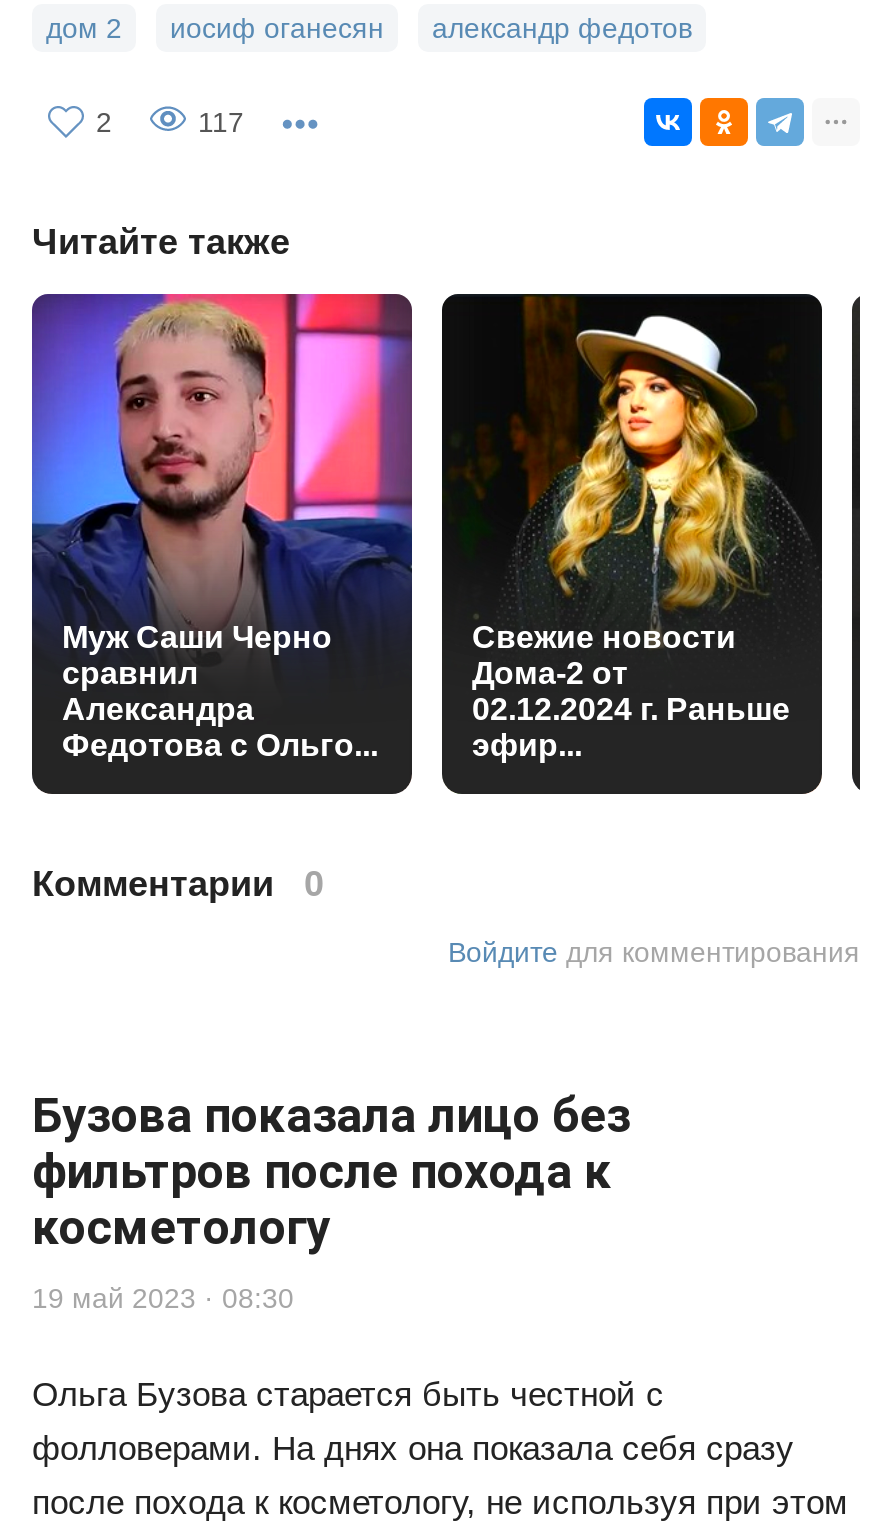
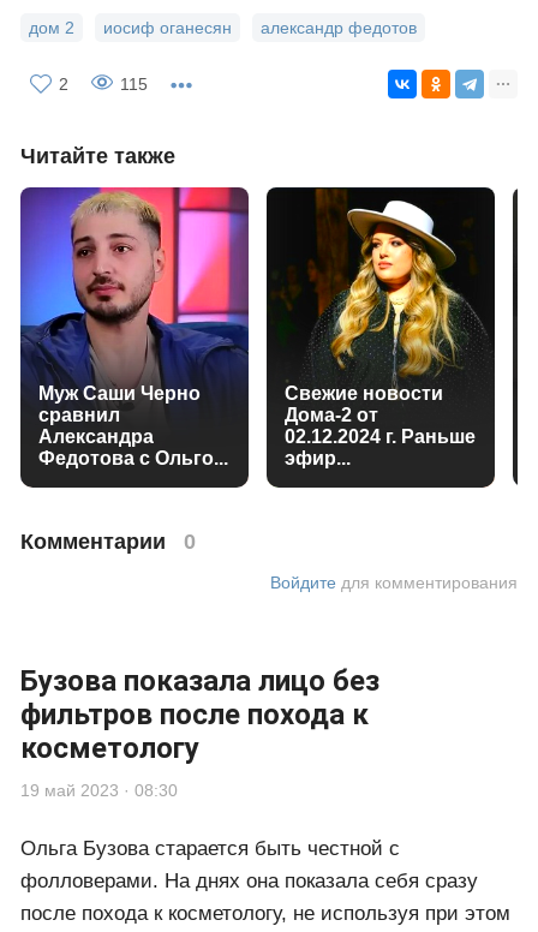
- 117
+ 115
